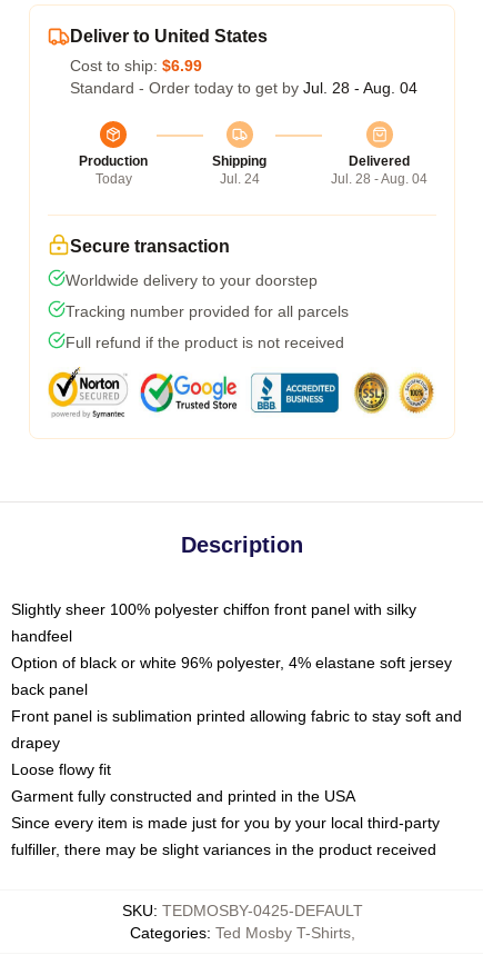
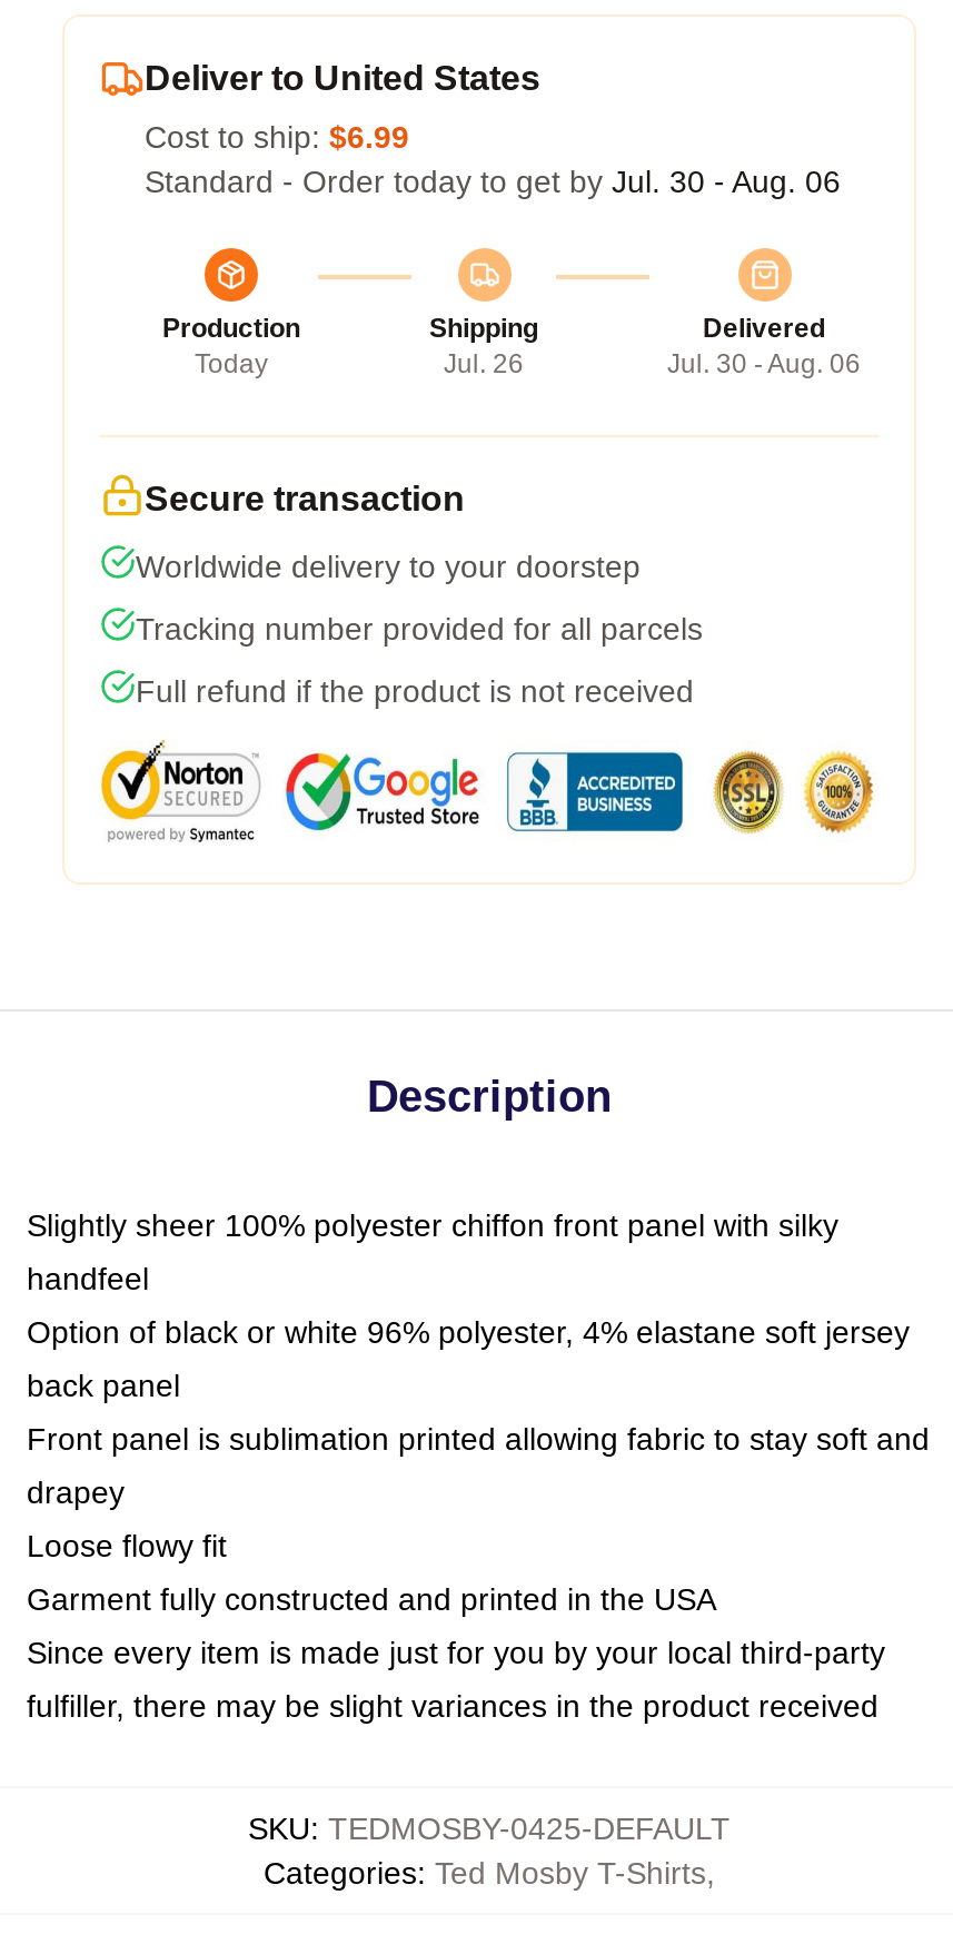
- Standard - Order today to get by Jul. 28 - Aug. 04
+ Standard - Order today to get by Jul. 30 - Aug. 06

- Jul. 24
+ Jul. 26

- Jul. 28 - Aug. 04
+ Jul. 30 - Aug. 06
